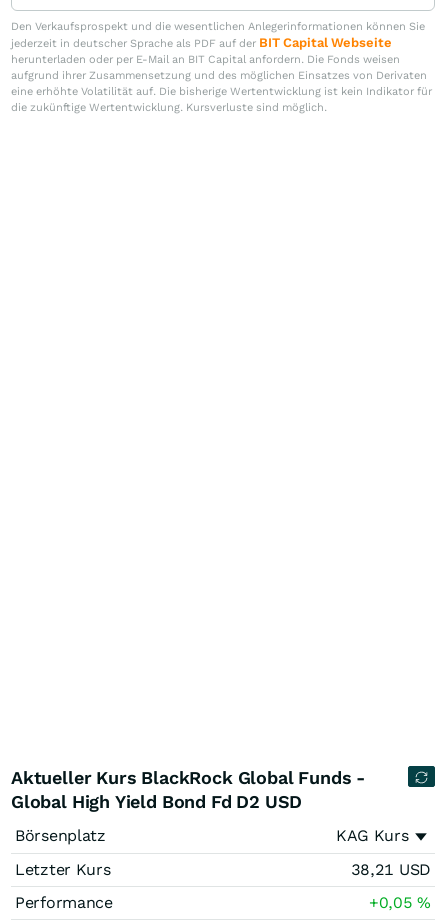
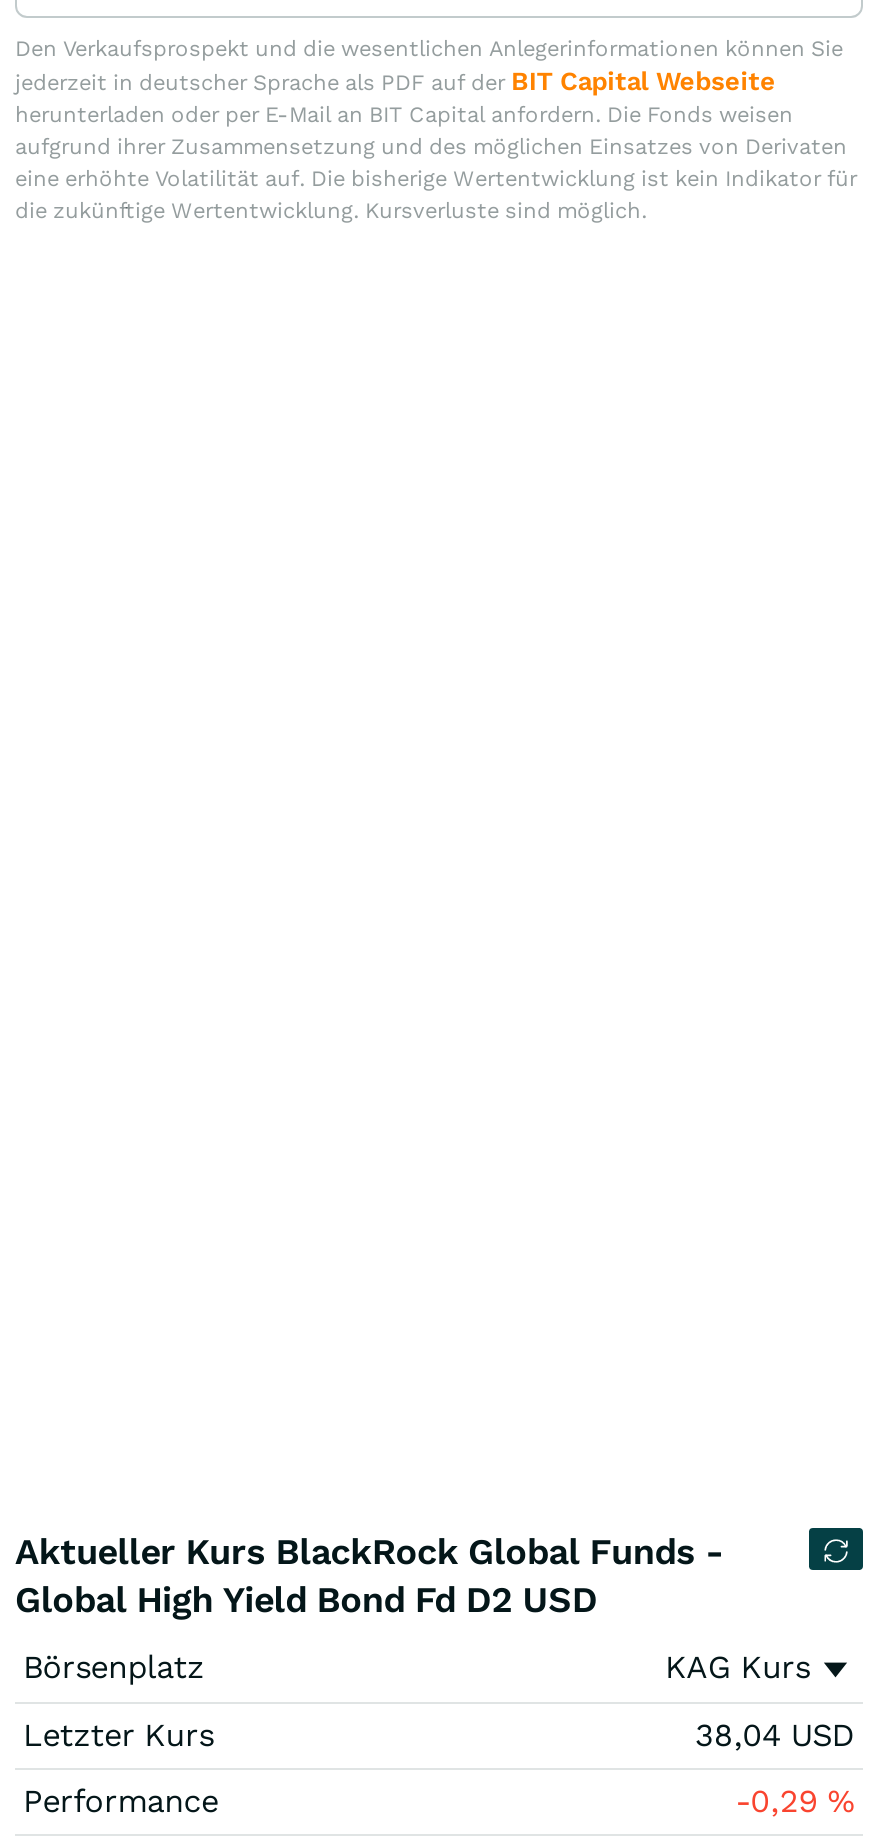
- 38,21 USD
+ 38,04 USD

- +0,05%
+ -0,29%
